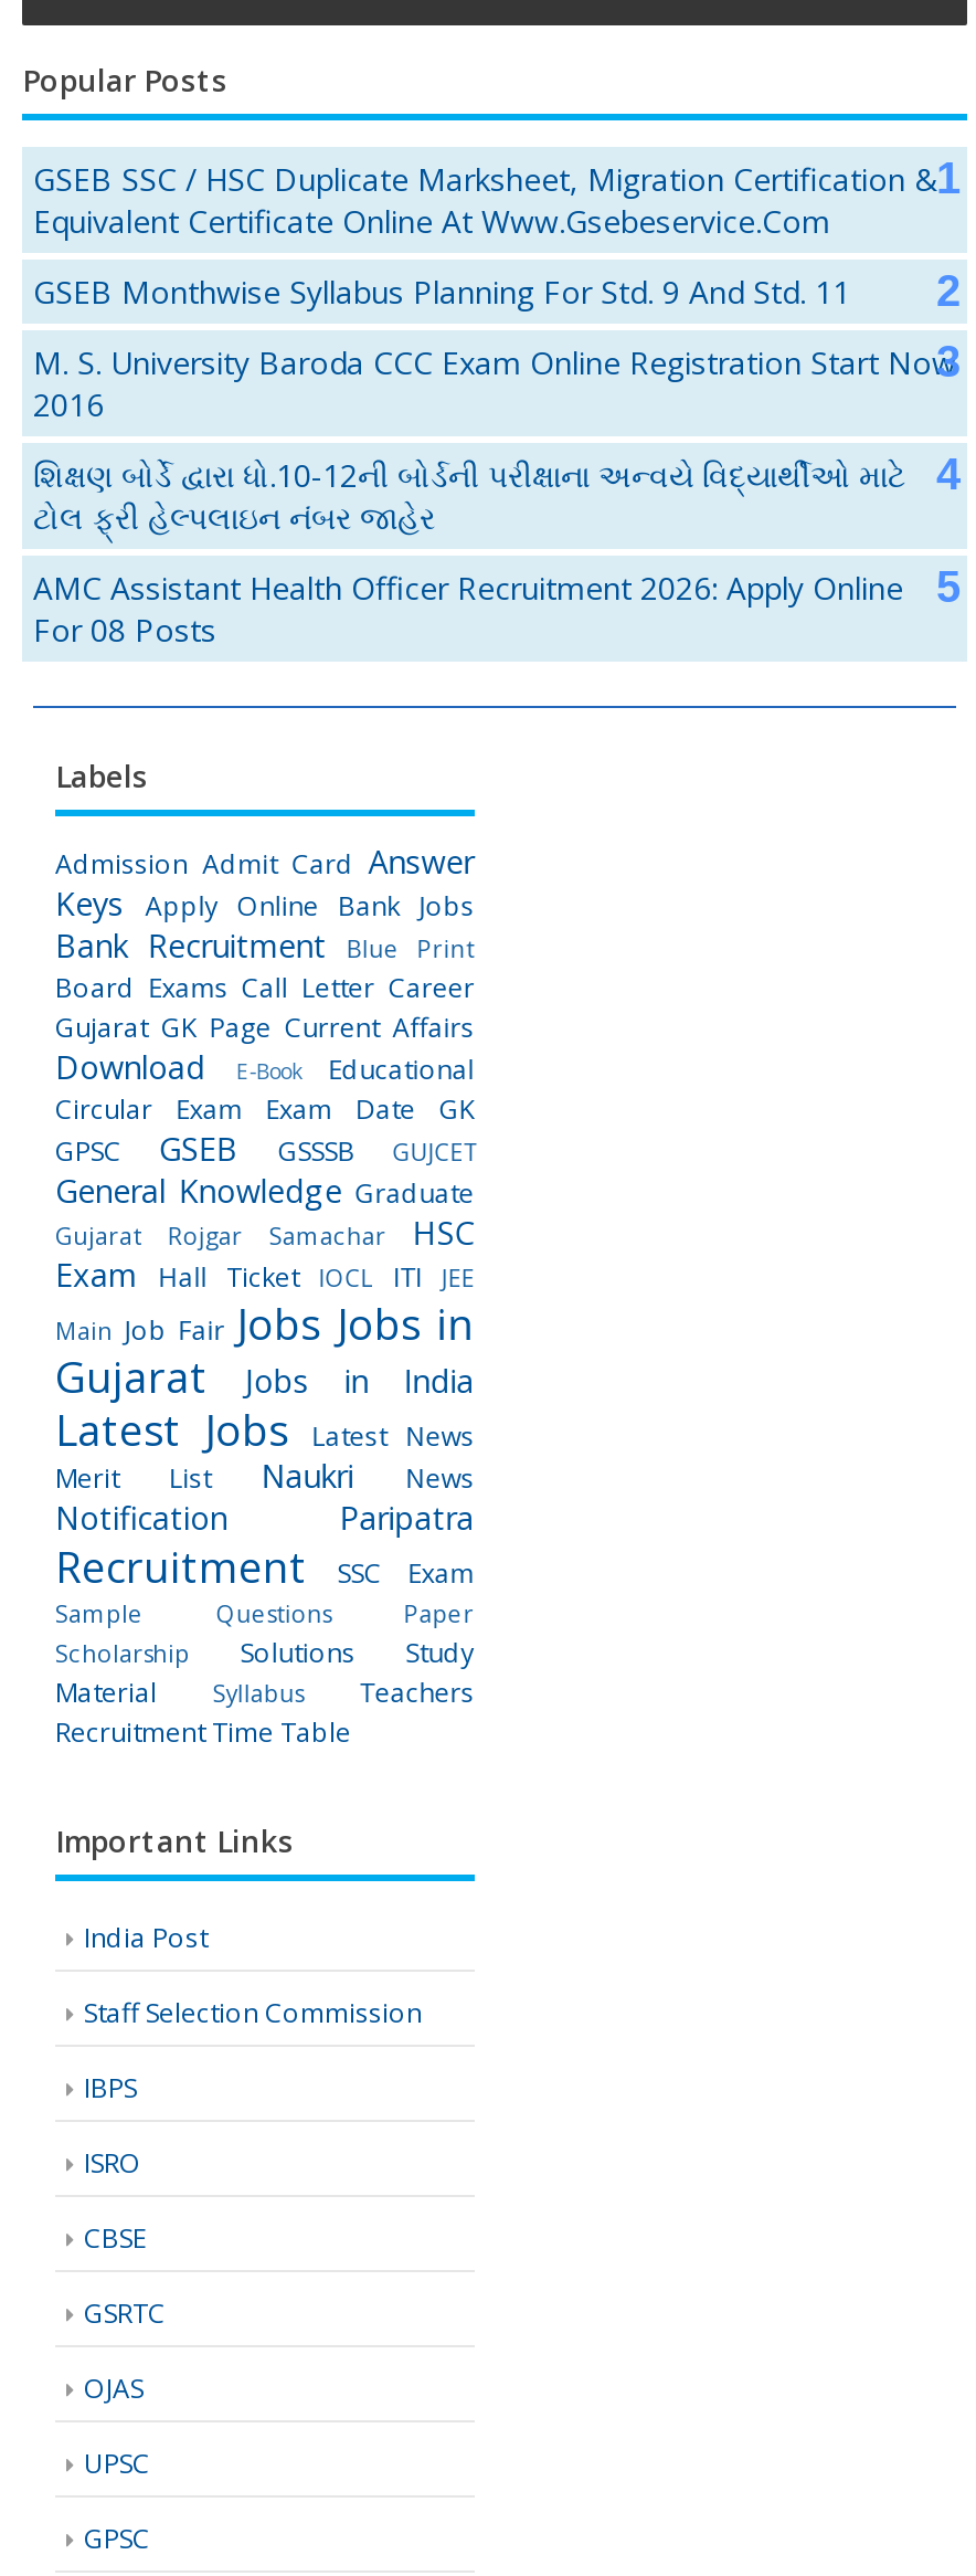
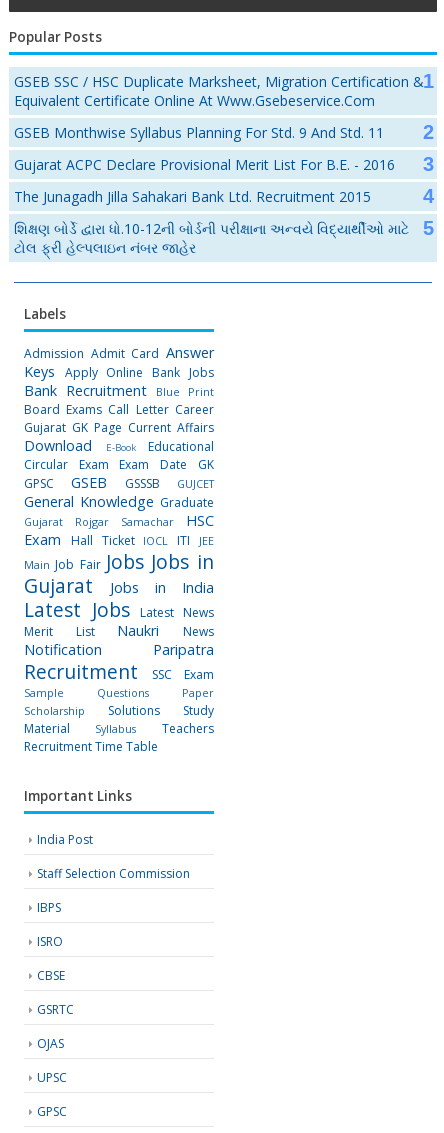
- M. S. University Baroda CCC Exam Online Registration Start Now
- 2016
+ Gujarat ACPC Declare Provisional Merit List For B.E. - 2016
+ The Junagadh Jilla Sahakari Bank Ltd. Recruitment 2015

- AMC Assistant Health Officer Recruitment 2026: Apply Online
- For 08 Posts
